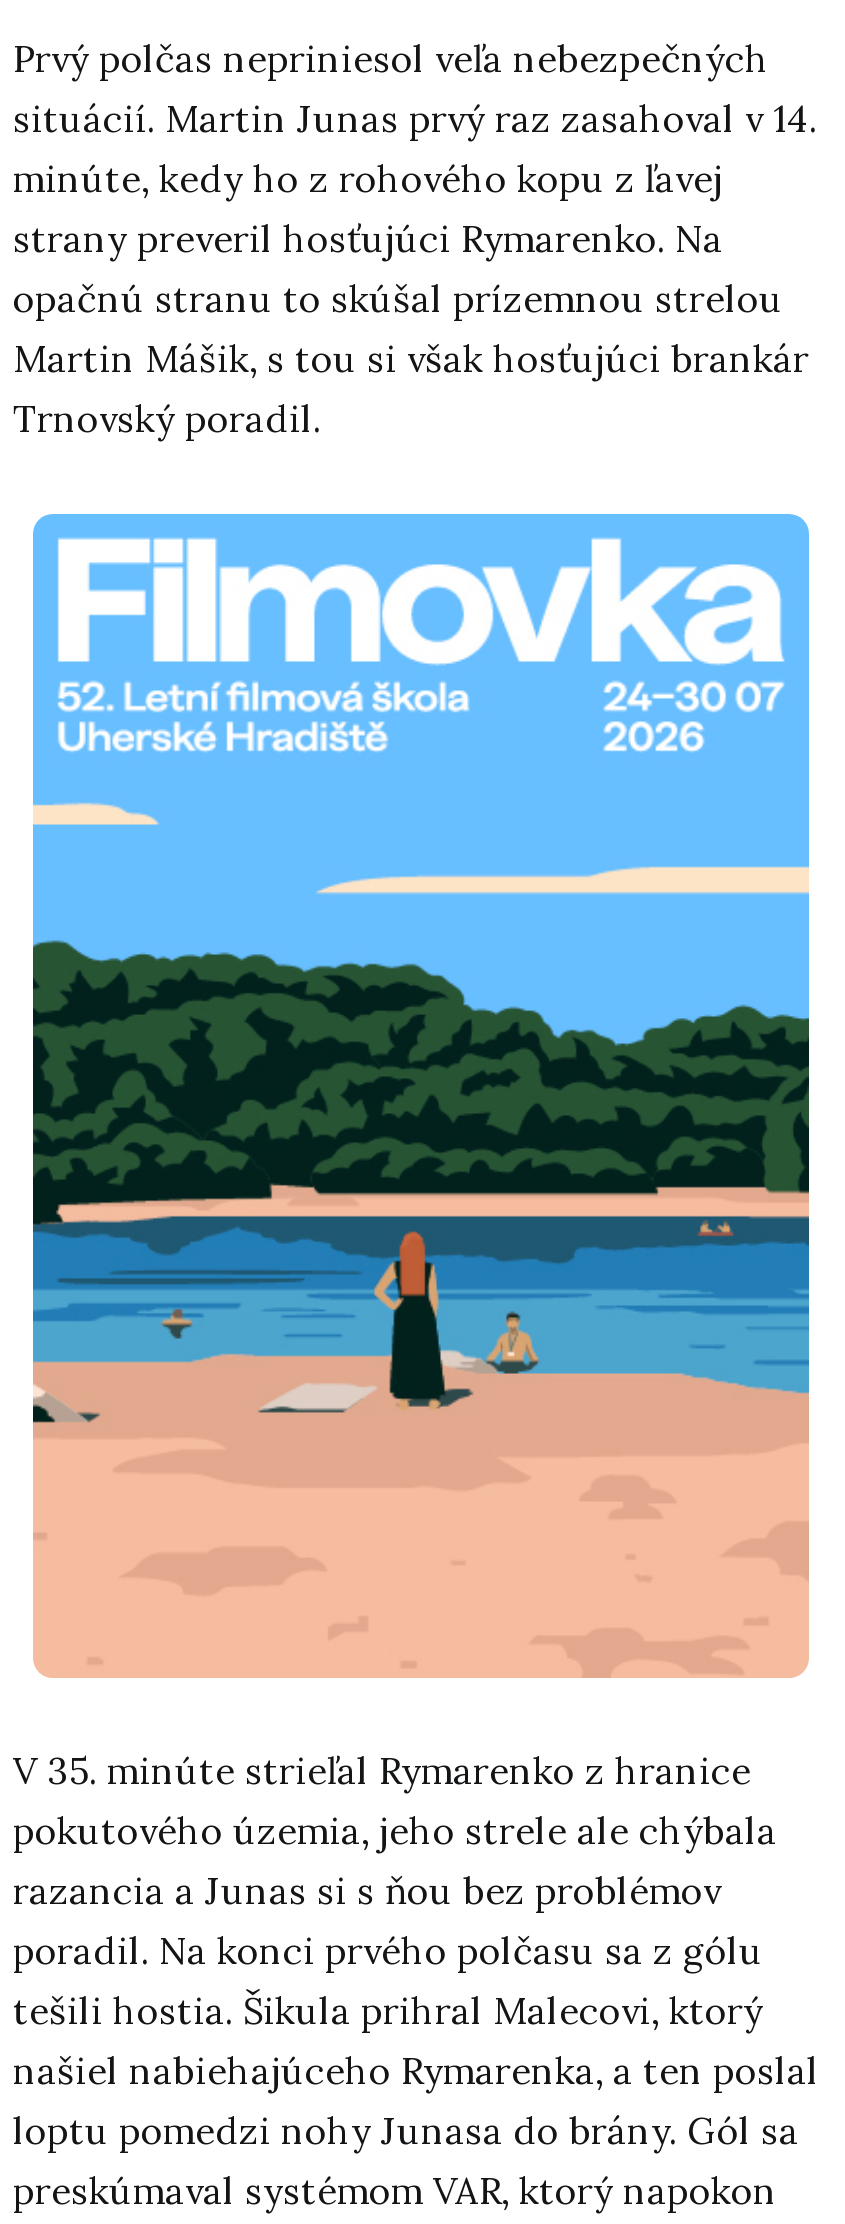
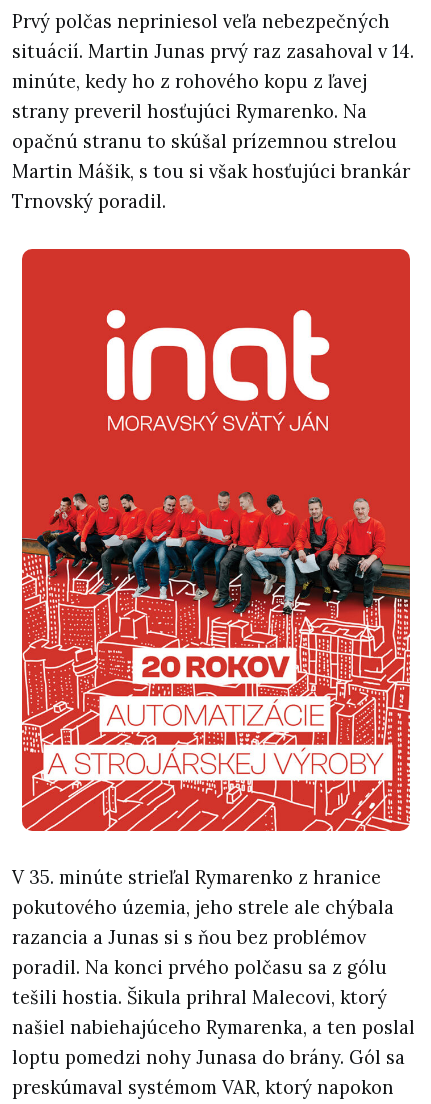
- [image]
+ [image]
